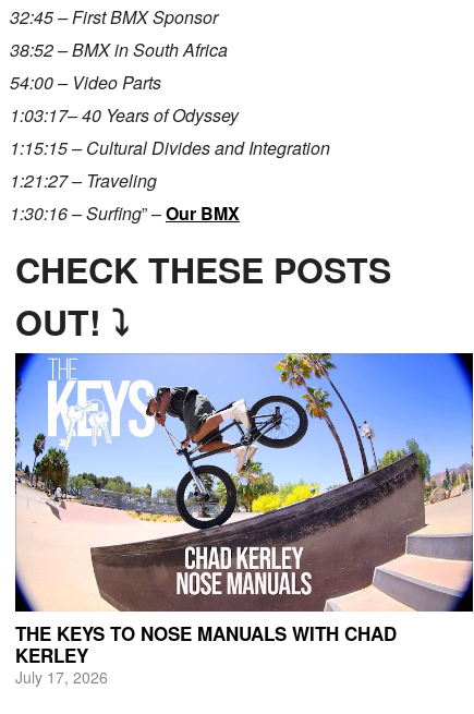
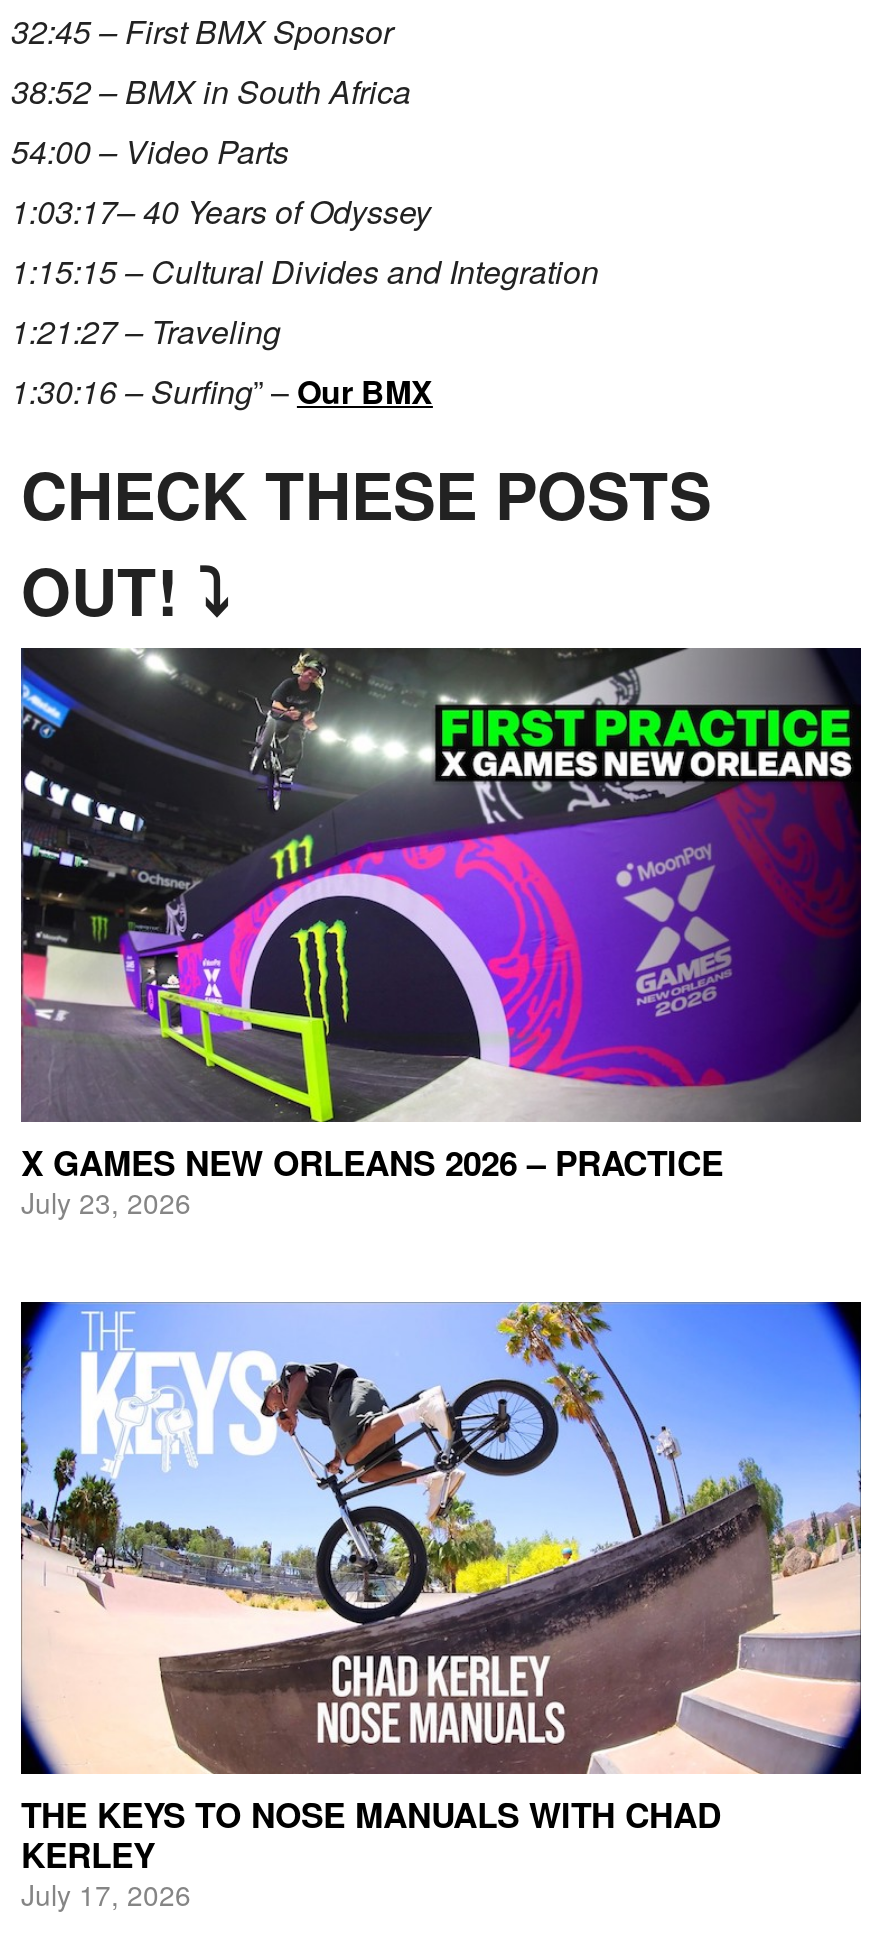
+ [image]
+ X GAMES NEW ORLEANS 2026 – PRACTICE
+ July 23, 2026
